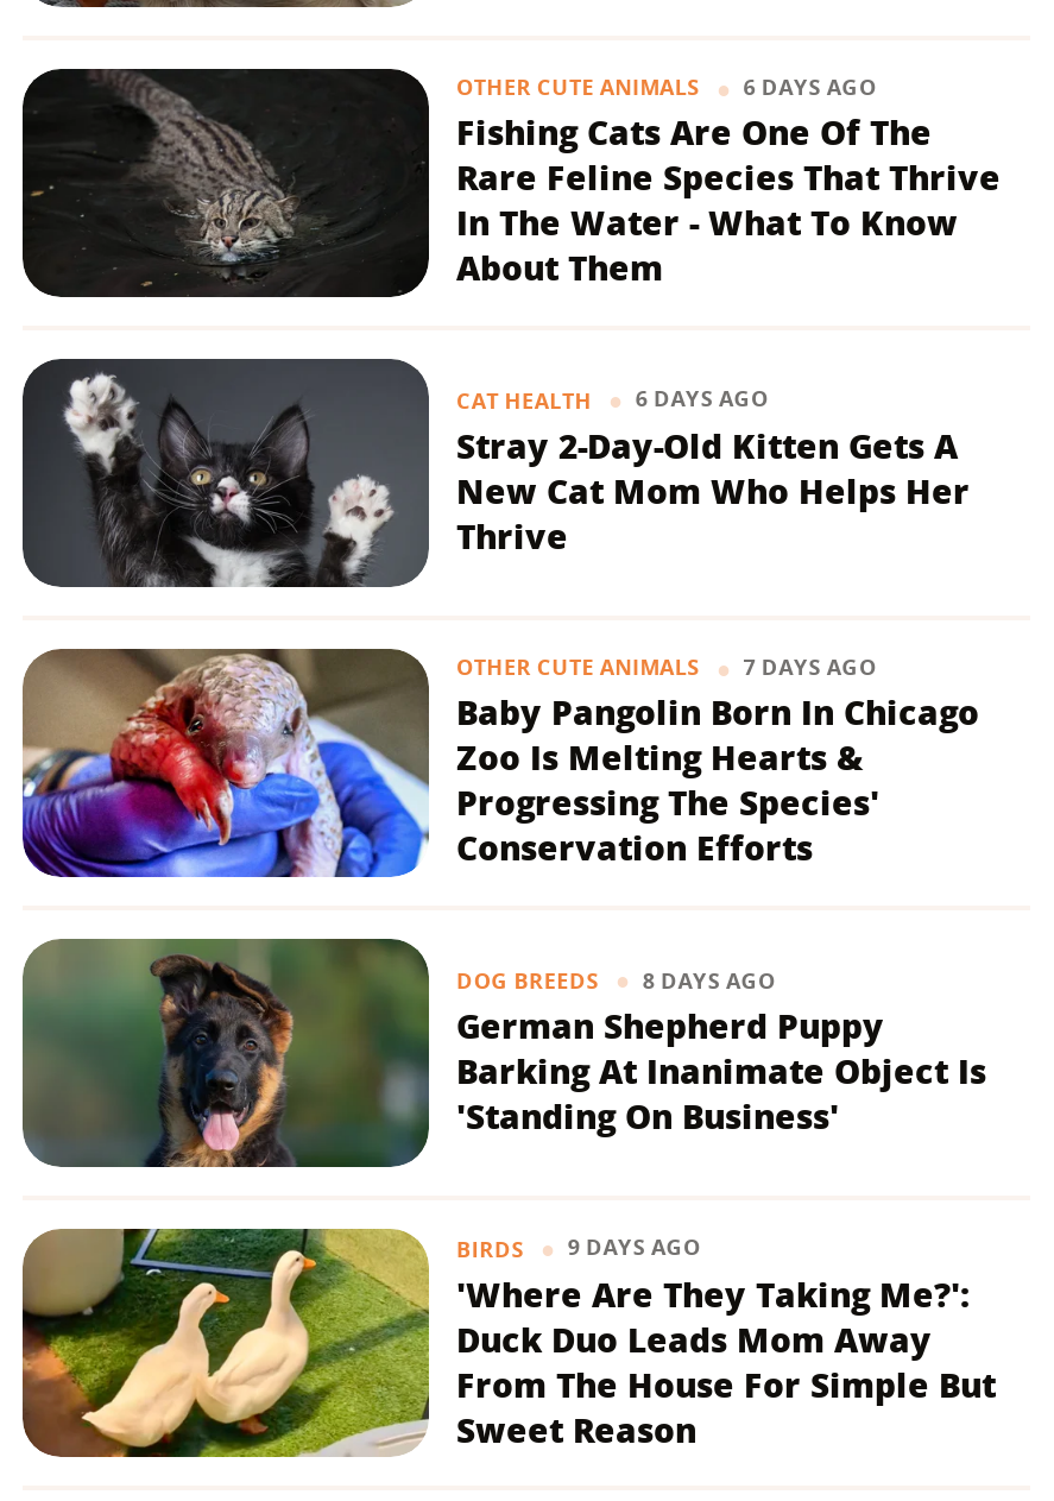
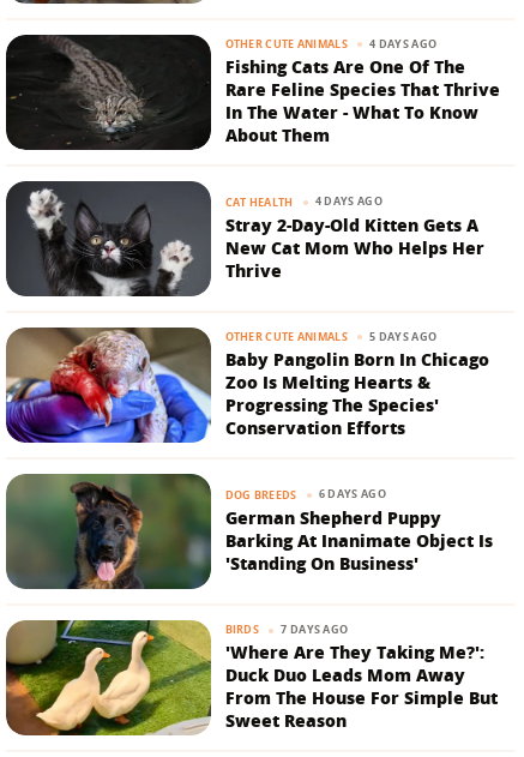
- OTHER CUTE ANIMALS 6 DAYS AGO
+ OTHER CUTE ANIMALS 4 DAYS AGO

- CAT HEALTH 6 DAYS AGO
+ CAT HEALTH 4 DAYS AGO

- OTHER CUTE ANIMALS 7 DAYS AGO
+ OTHER CUTE ANIMALS 5 DAYS AGO

- DOG BREEDS 8 DAYS AGO
+ DOG BREEDS 6 DAYS AGO

- BIRDS 9 DAYS AGO
+ BIRDS 7 DAYS AGO
